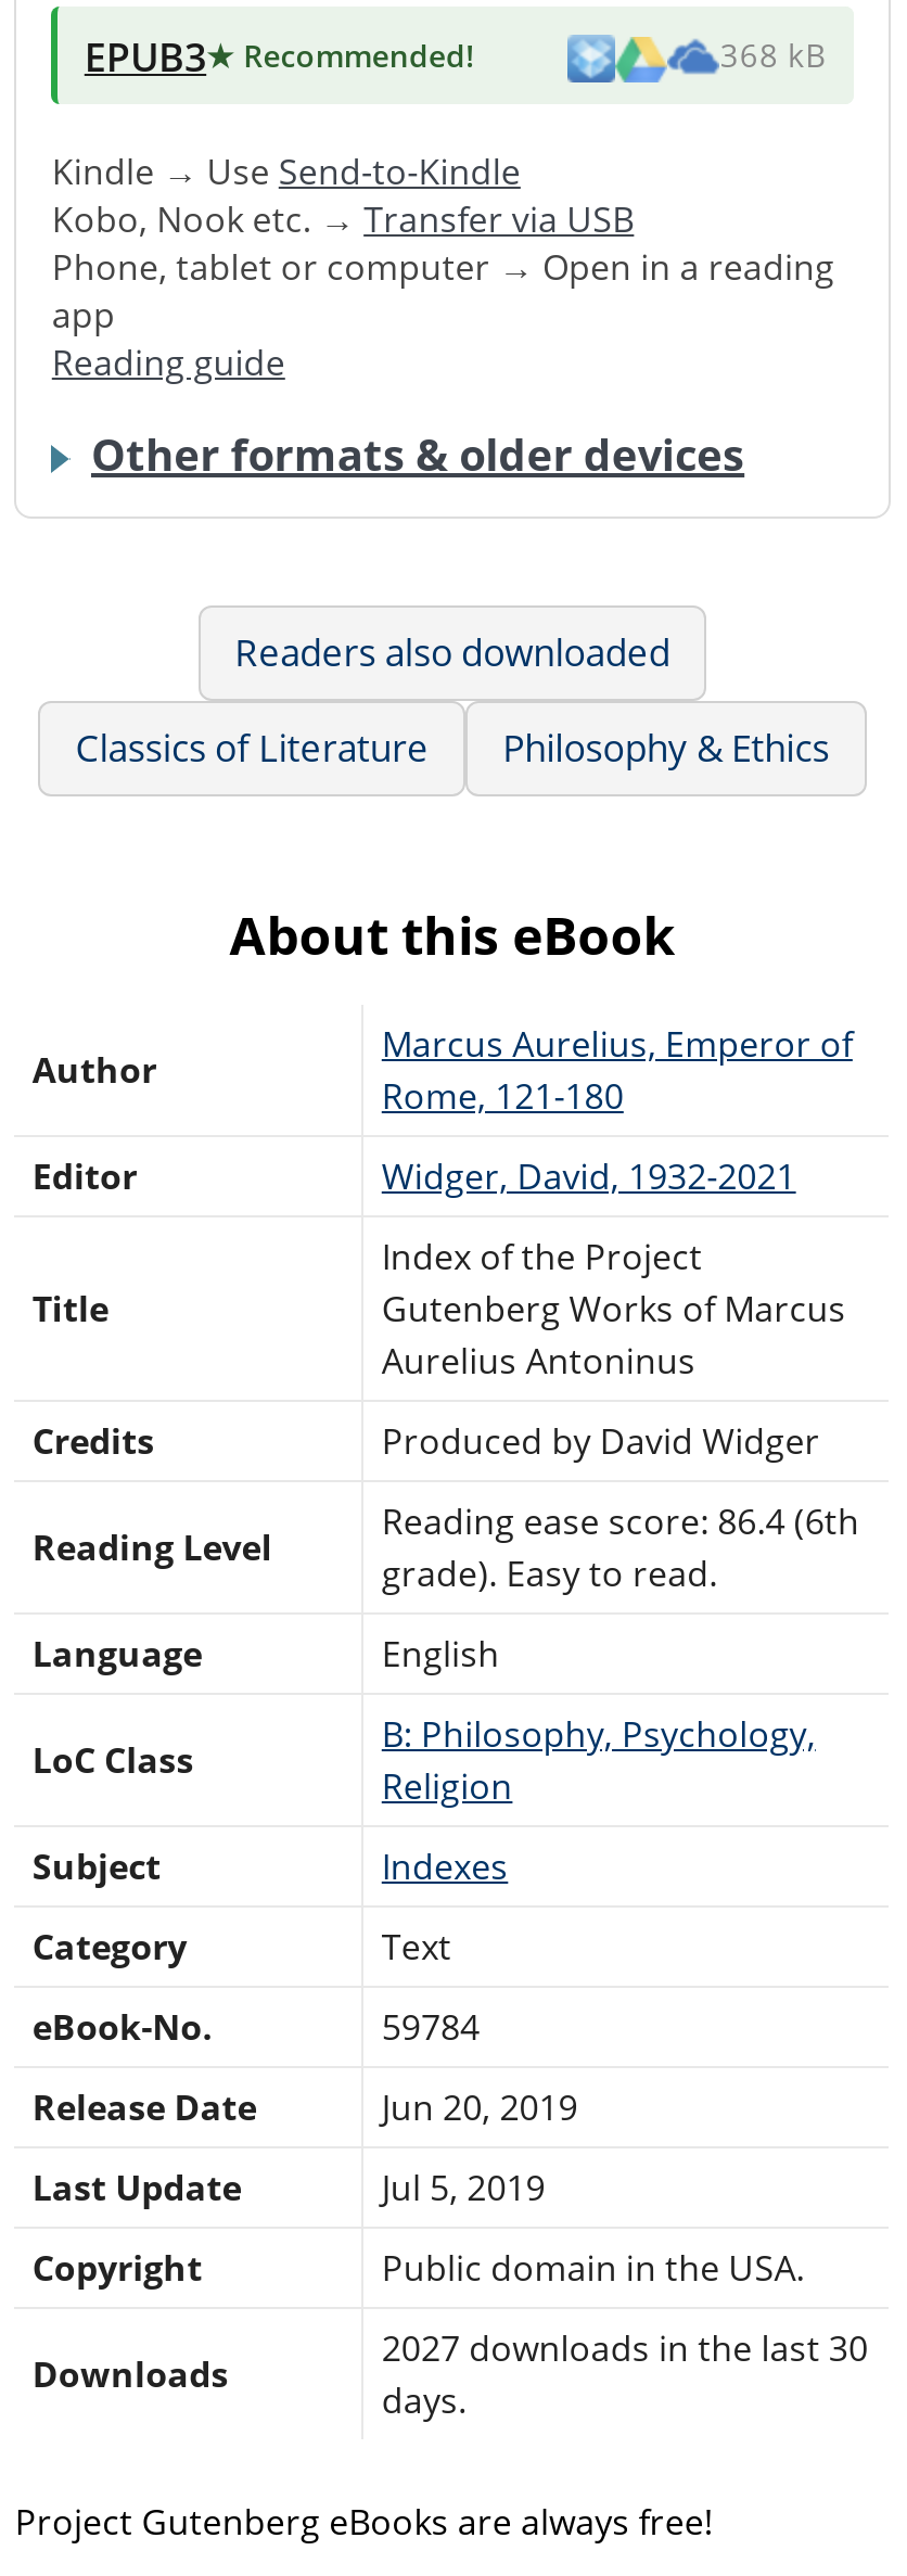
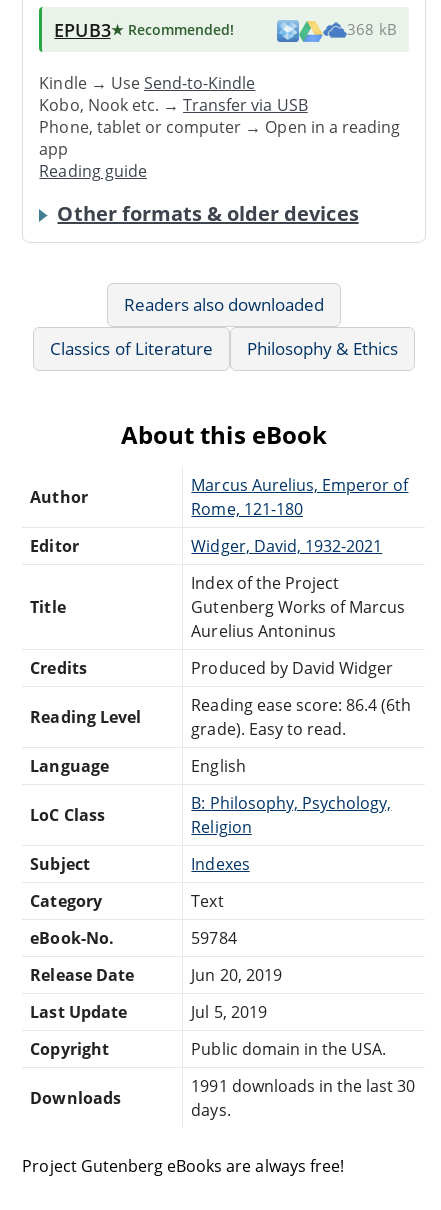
- 2027 downloads in the last 30
+ 1991 downloads in the last 30
